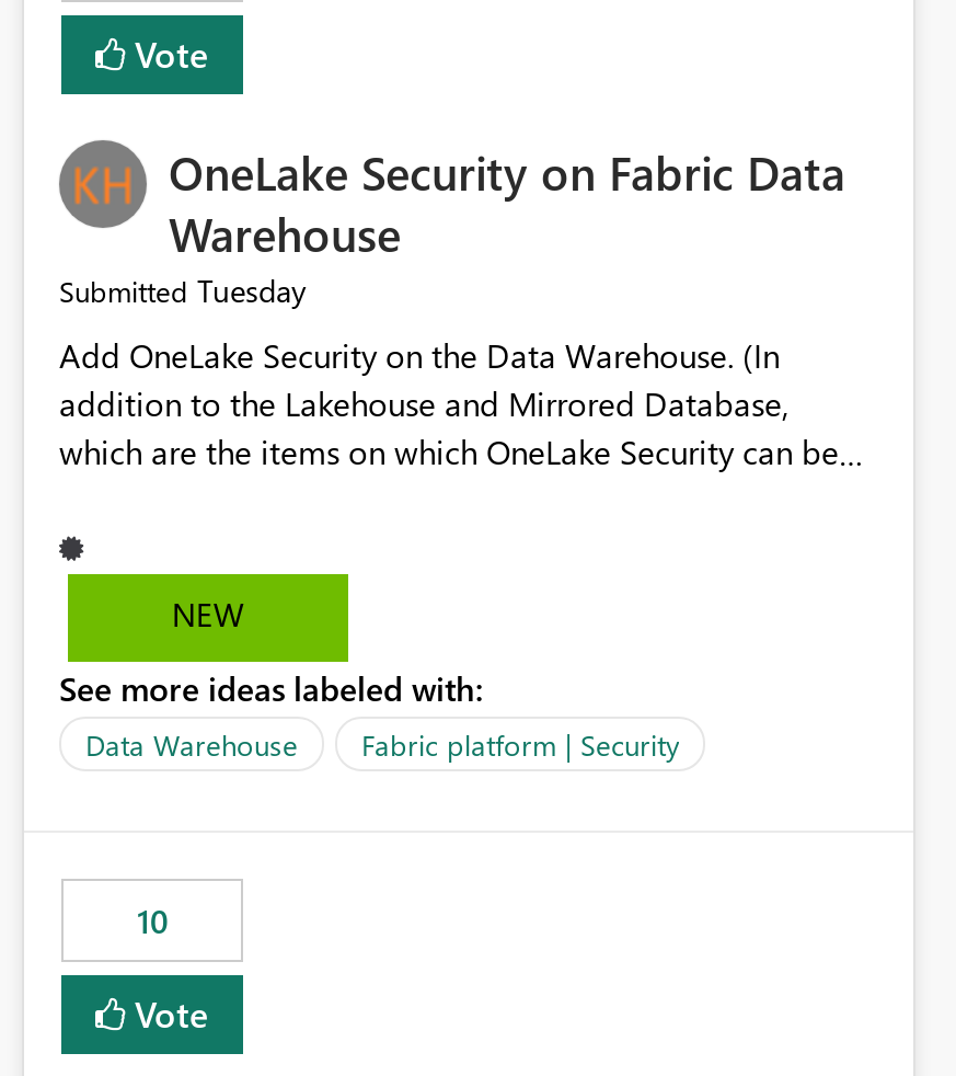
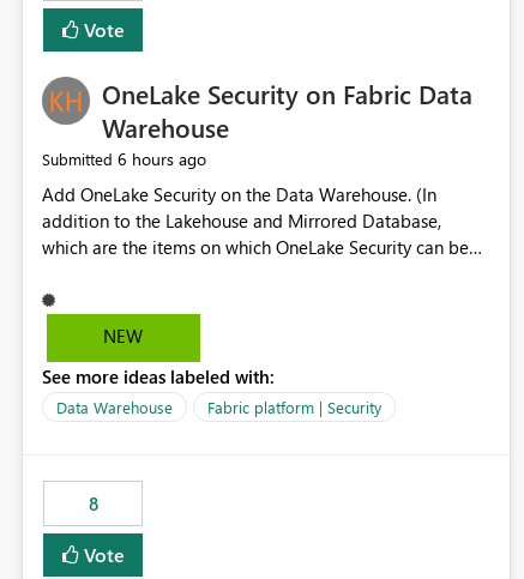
- Submitted Tuesday
+ Submitted 6 hours ago

- 10
+ 8
